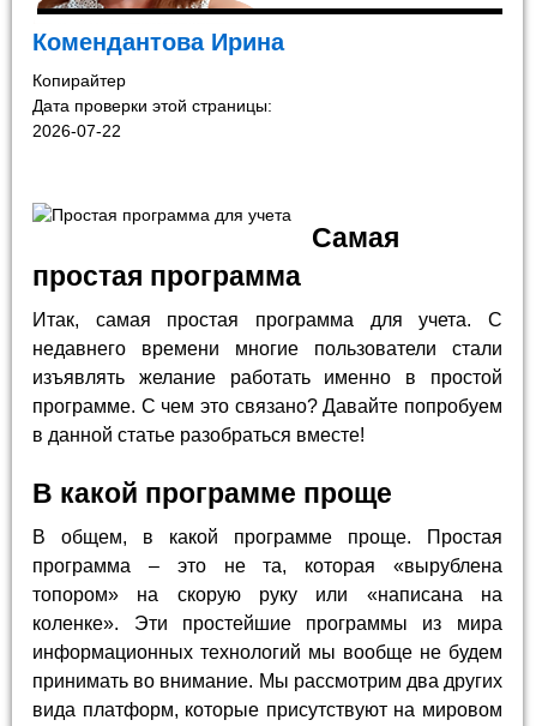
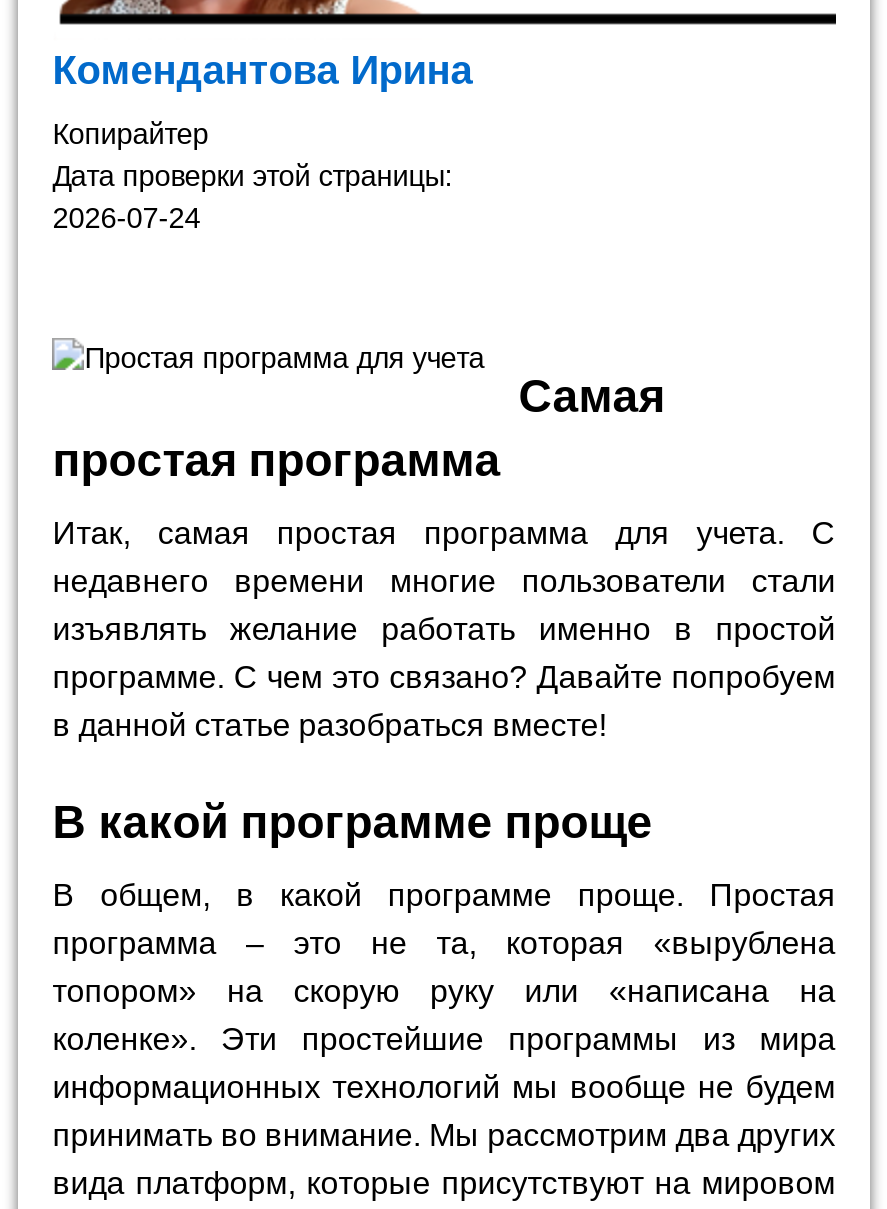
- 2026-07-22
+ 2026-07-24
